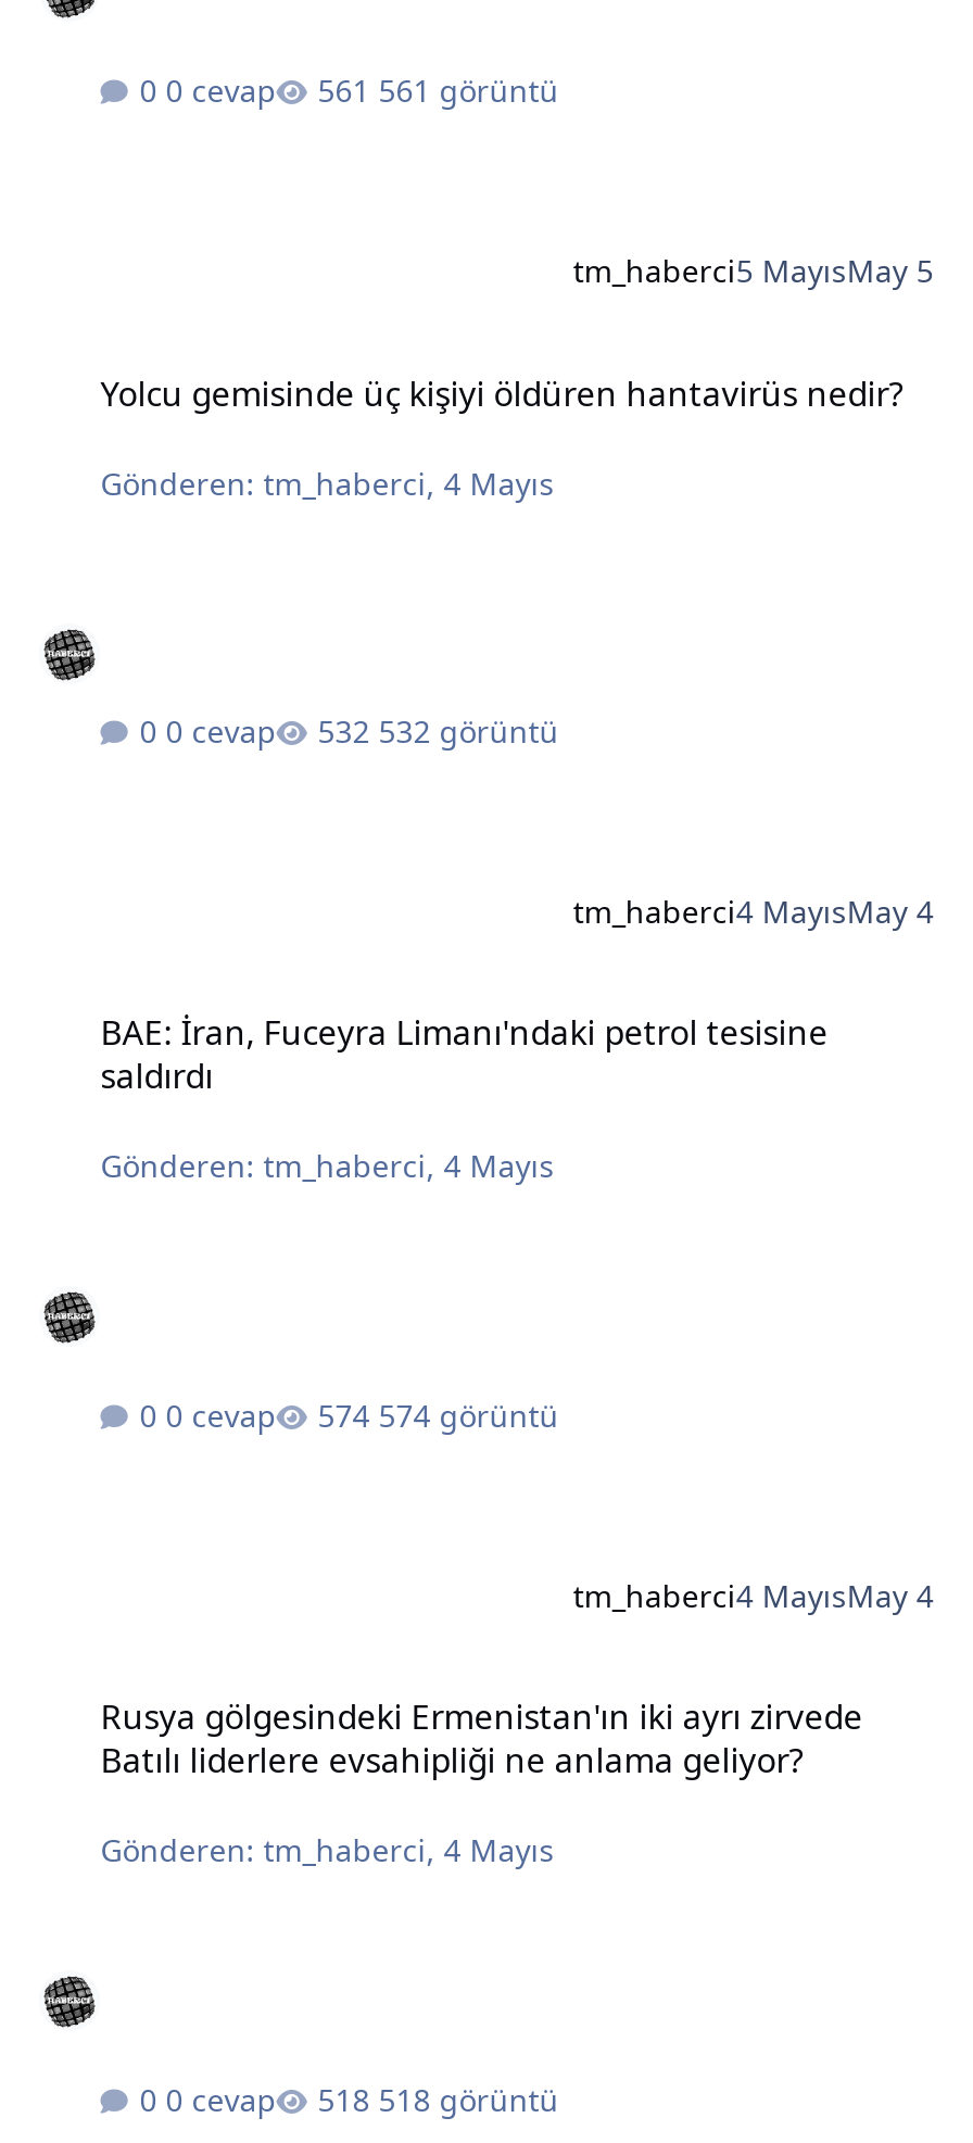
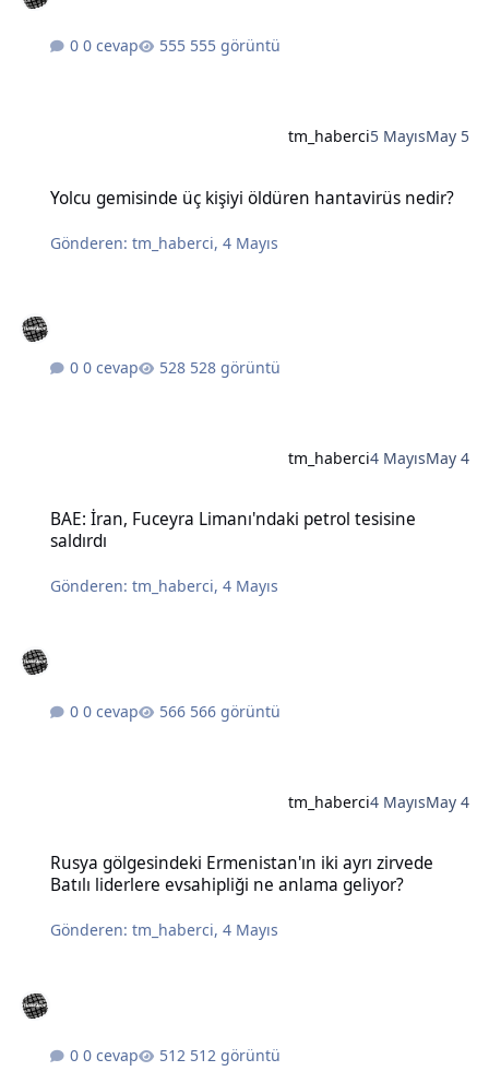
- 561 görüntü
+ 555 görüntü

- 532 görüntü
+ 528 görüntü

- 574 görüntü
+ 566 görüntü

- 518 görüntü
+ 512 görüntü
